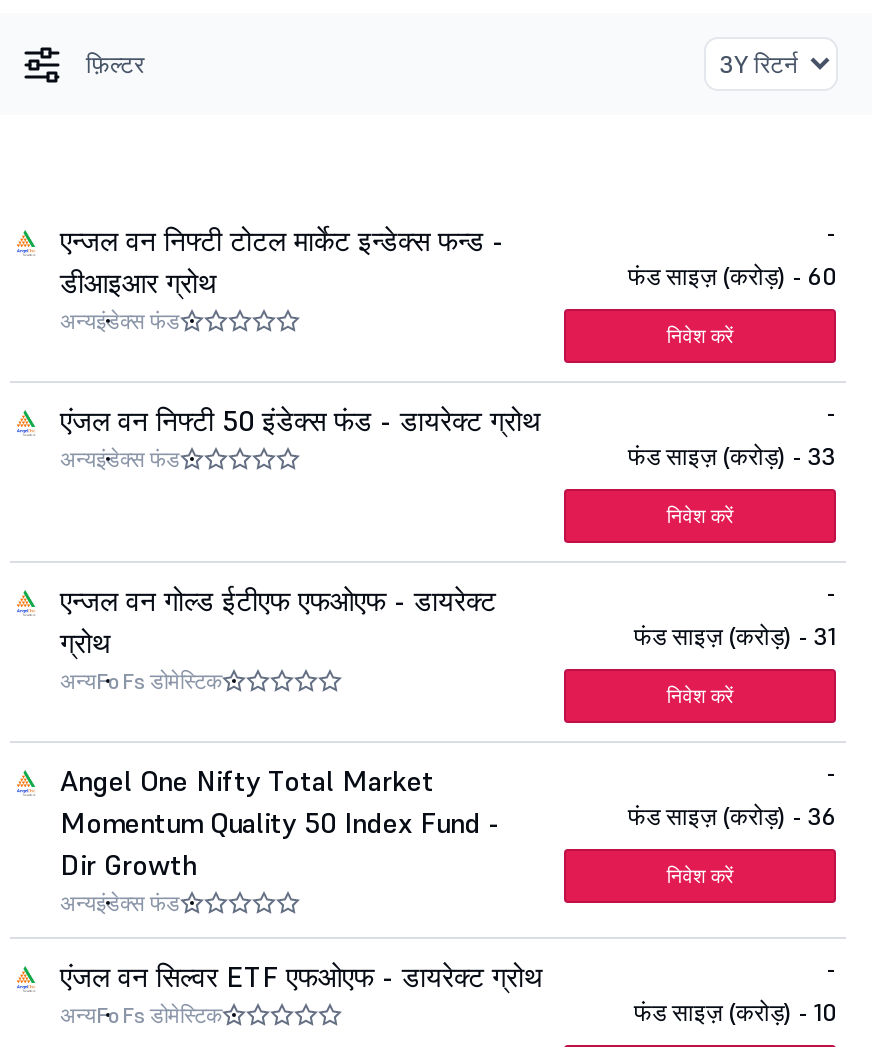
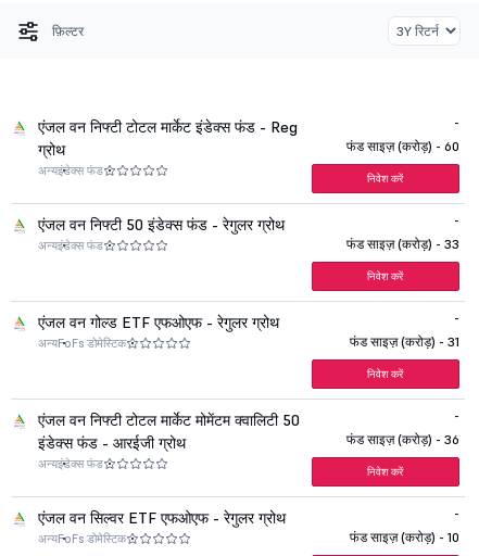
- एन्जल वन निफ्टी टोटल मार्केट इन्डेक्स फन्ड -
- डीआइआर ग्रोथ
+ एंजल वन निफ्टी टोटल मार्केट इंडेक्स फंड - Reg
+ ग्रोथ

- एंजल वन निफ्टी 50 इंडेक्स फंड - डायरेक्ट ग्रोथ
+ एंजल वन निफ्टी 50 इंडेक्स फंड - रेगुलर ग्रोथ

- एन्जल वन गोल्ड ईटीएफ एफओएफ - डायरेक्ट
- ग्रोथ
+ एंजल वन गोल्ड ETF एफओएफ - रेगुलर ग्रोथ

- Angel One Nifty Total Market
- Momentum Quality 50 Index Fund -
- Dir Growth
+ एंजल वन निफ्टी टोटल मार्केट मोमेंटम क्वालिटी 50
+ इंडेक्स फंड - आरईजी ग्रोथ

- एंजल वन सिल्वर ETF एफओएफ - डायरेक्ट ग्रोथ
+ एंजल वन सिल्वर ETF एफओएफ - रेगुलर ग्रोथ
